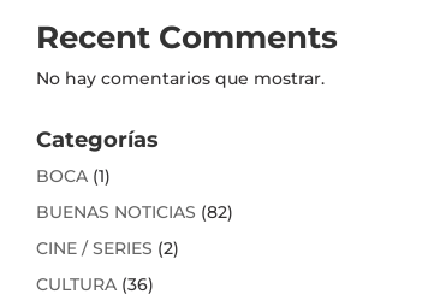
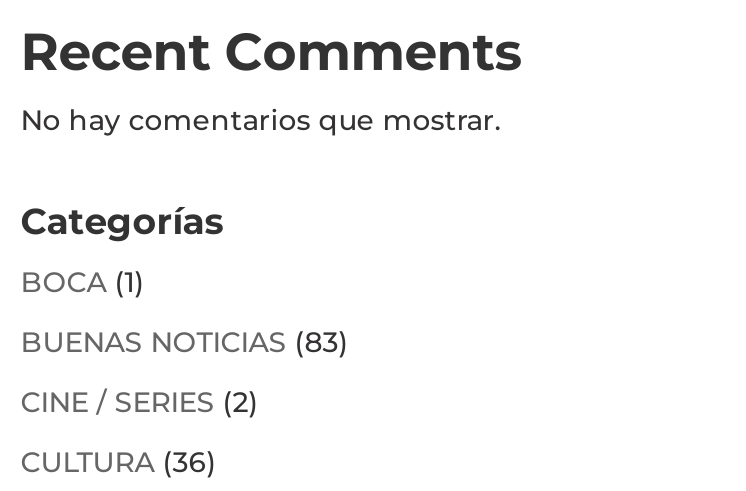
- BUENAS NOTICIAS (82)
+ BUENAS NOTICIAS (83)
